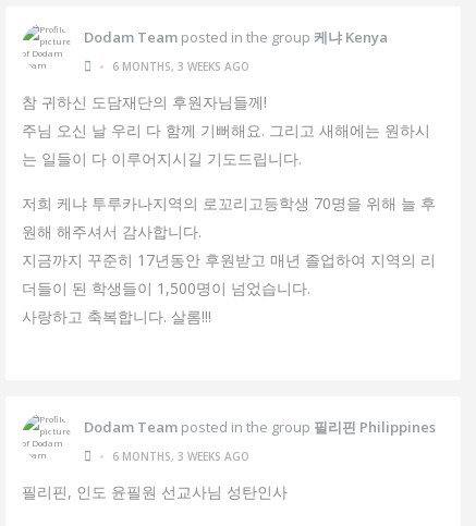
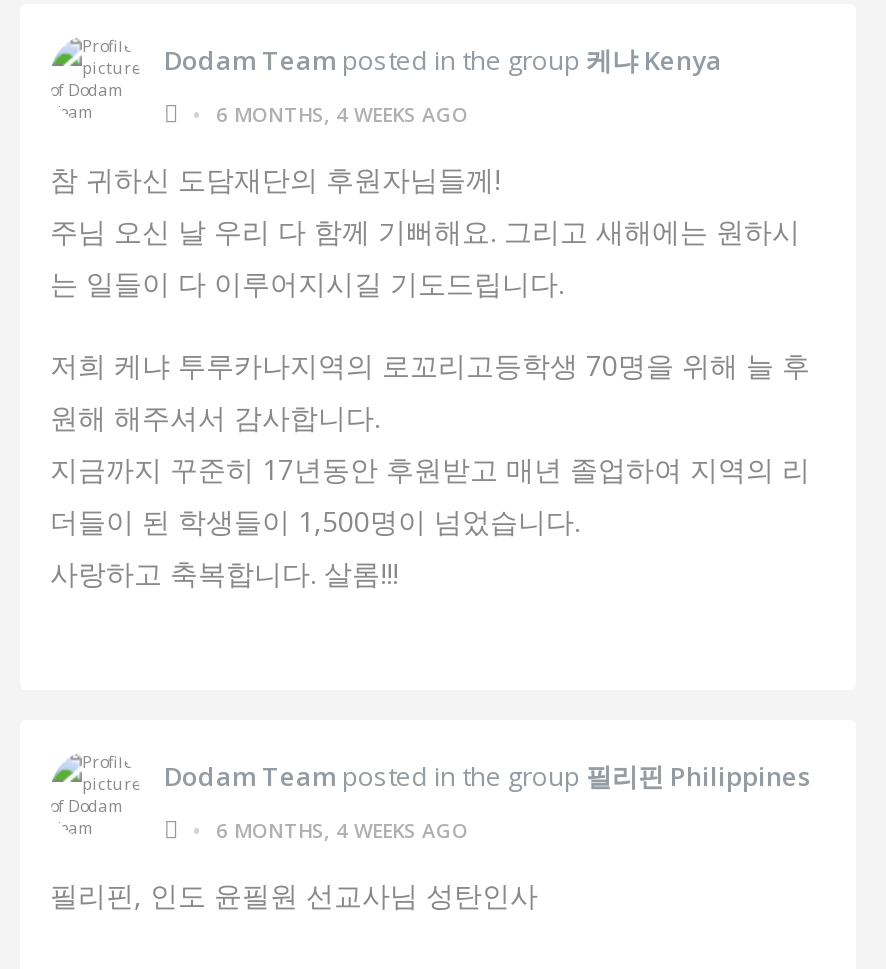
- • 6 MONTHS, 3 WEEKS AGO
+ • 6 MONTHS, 4 WEEKS AGO

- • 6 MONTHS, 3 WEEKS AGO
+ • 6 MONTHS, 4 WEEKS AGO
